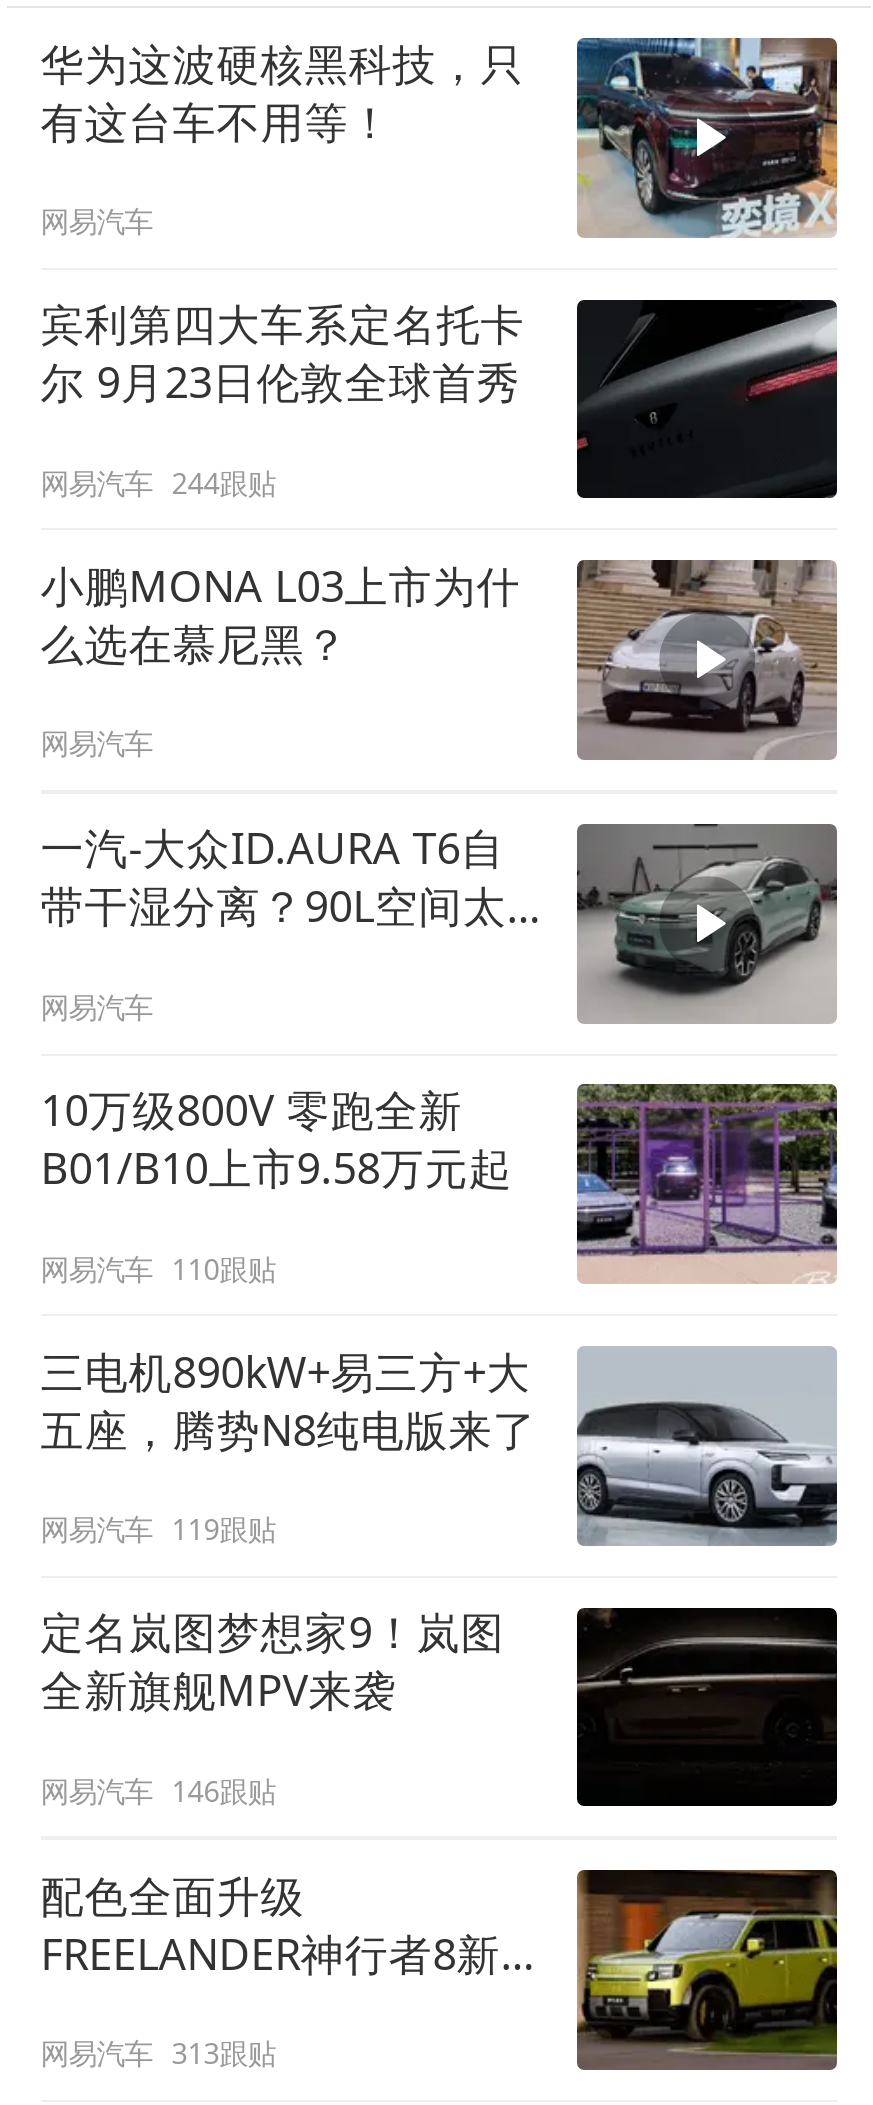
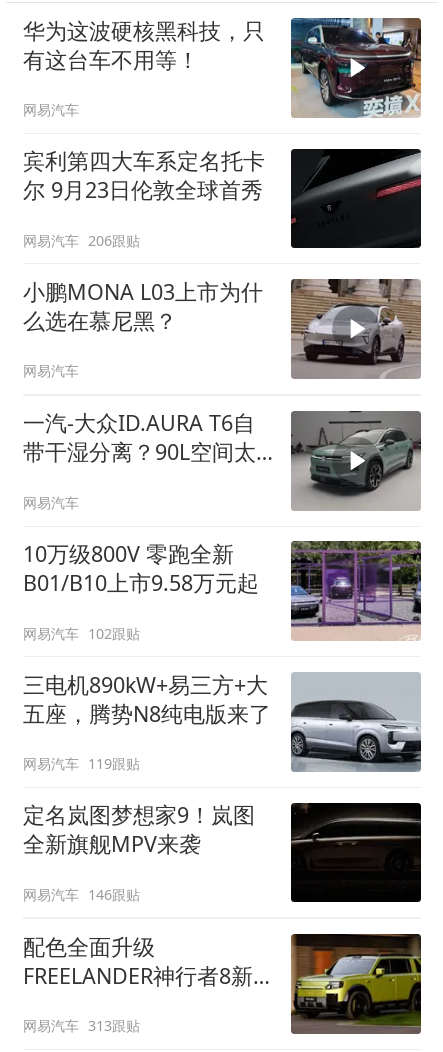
- 网易汽车 244跟贴
+ 网易汽车 206跟贴

- 网易汽车 110跟贴
+ 网易汽车 102跟贴
